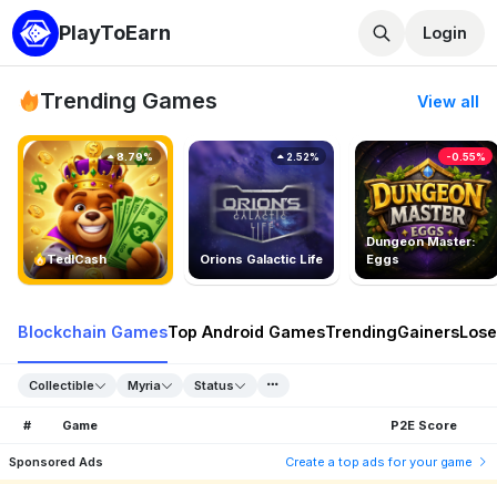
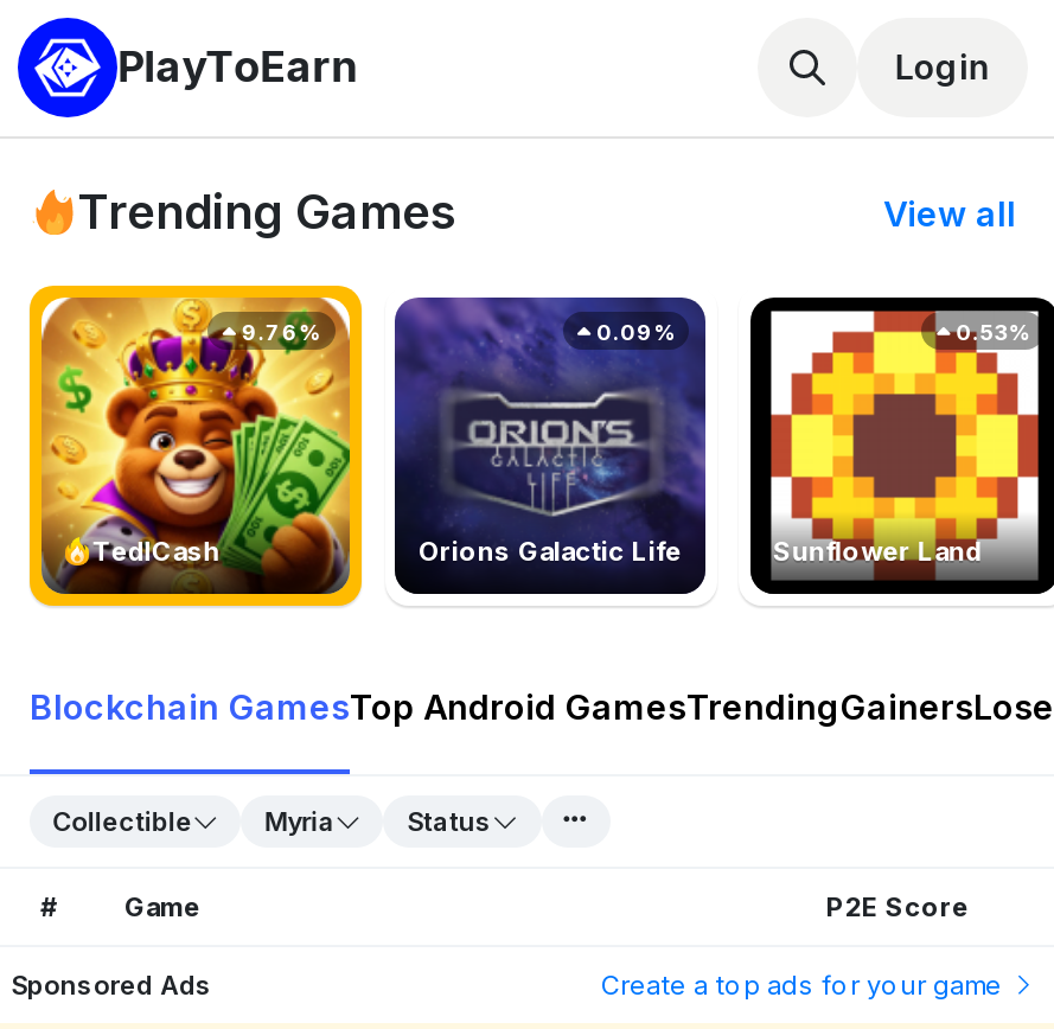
- [image]
- -0.55%
+ [image]
+ 0.53%

- 8.79%
+ 9.76%

- 2.52%
+ 0.09%

- Dungeon Master:
- Eggs
+ Sunflower Land
